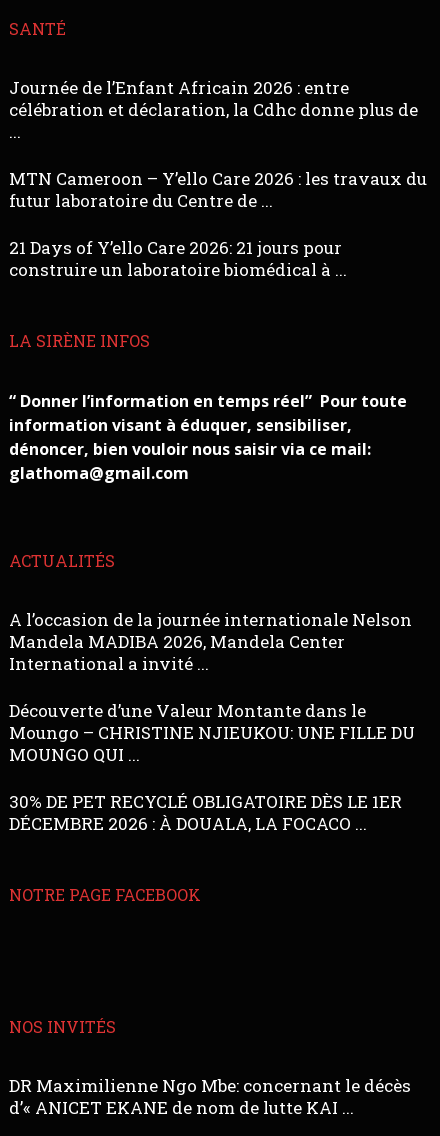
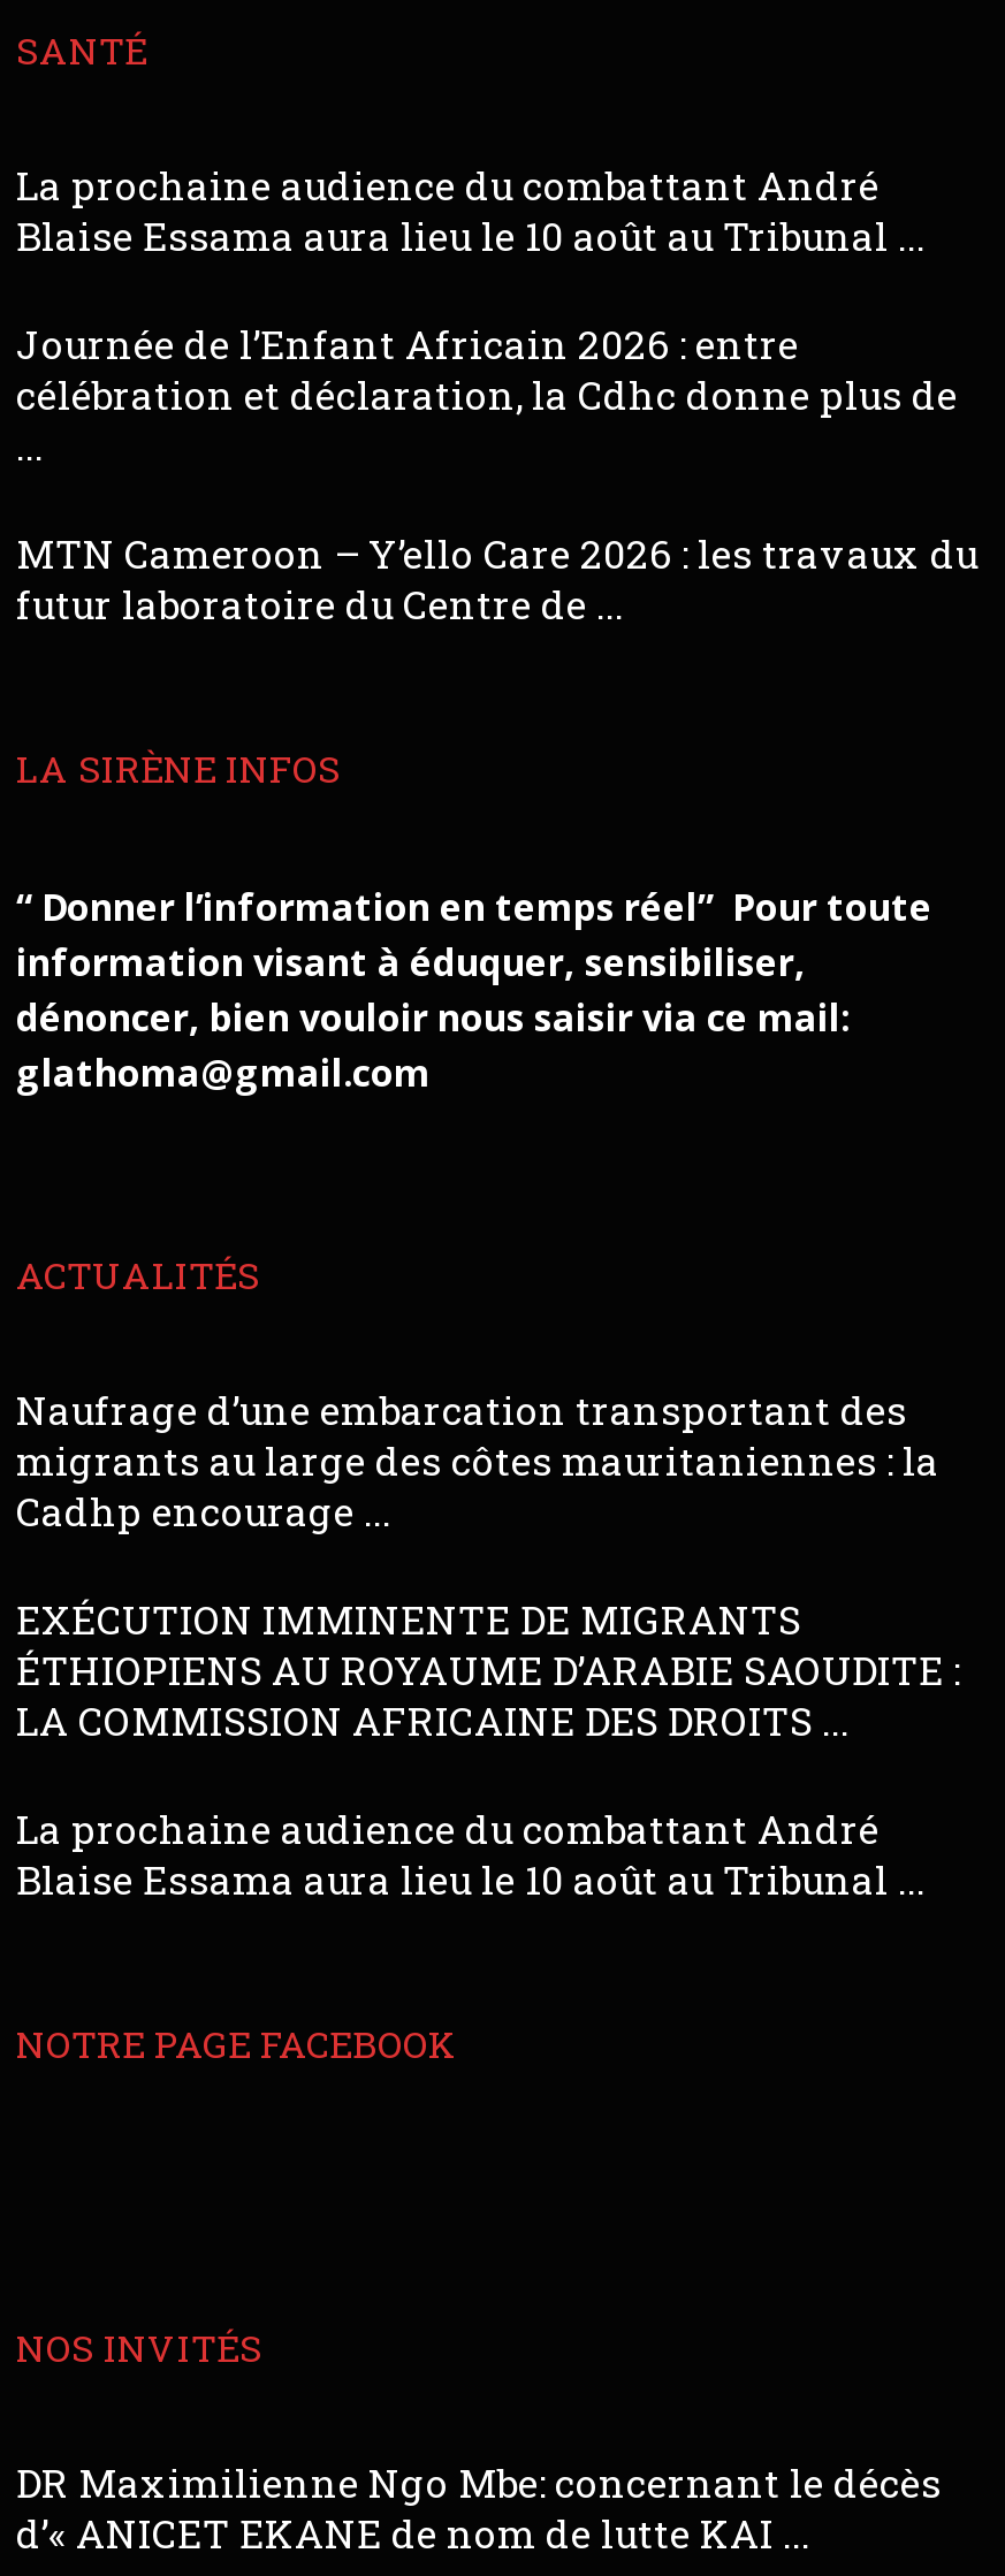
+ La prochaine audience du combattant André
+ Blaise Essama aura lieu le 10 août au Tribunal ...

moved down: Journée de l’Enfant Africain 2026 : entre | célébration et déclaration, la Cdhc donne plus de | MTN Cameroon – Y’ello Care 2026 : les travaux du | futur laboratoire du Centre de ...

- 21 Days of Y’ello Care 2026: 21 jours pour
- construire un laboratoire biomédical à ...

- A l’occasion de la journée internationale Nelson
- Mandela MADIBA 2026, Mandela Center
- International a invité ...
+ Naufrage d’une embarcation transportant des
+ migrants au large des côtes mauritaniennes : la
+ Cadhp encourage ...

- Découverte d’une Valeur Montante dans le
- Moungo – CHRISTINE NJIEUKOU: UNE FILLE DU
- MOUNGO QUI ...
+ EXÉCUTION IMMINENTE DE MIGRANTS
+ ÉTHIOPIENS AU ROYAUME D’ARABIE SAOUDITE :
+ LA COMMISSION AFRICAINE DES DROITS ...

- 30% DE PET RECYCLÉ OBLIGATOIRE DÈS LE 1ER
- DÉCEMBRE 2026 : À DOUALA, LA FOCACO ...
+ La prochaine audience du combattant André
+ Blaise Essama aura lieu le 10 août au Tribunal ...
